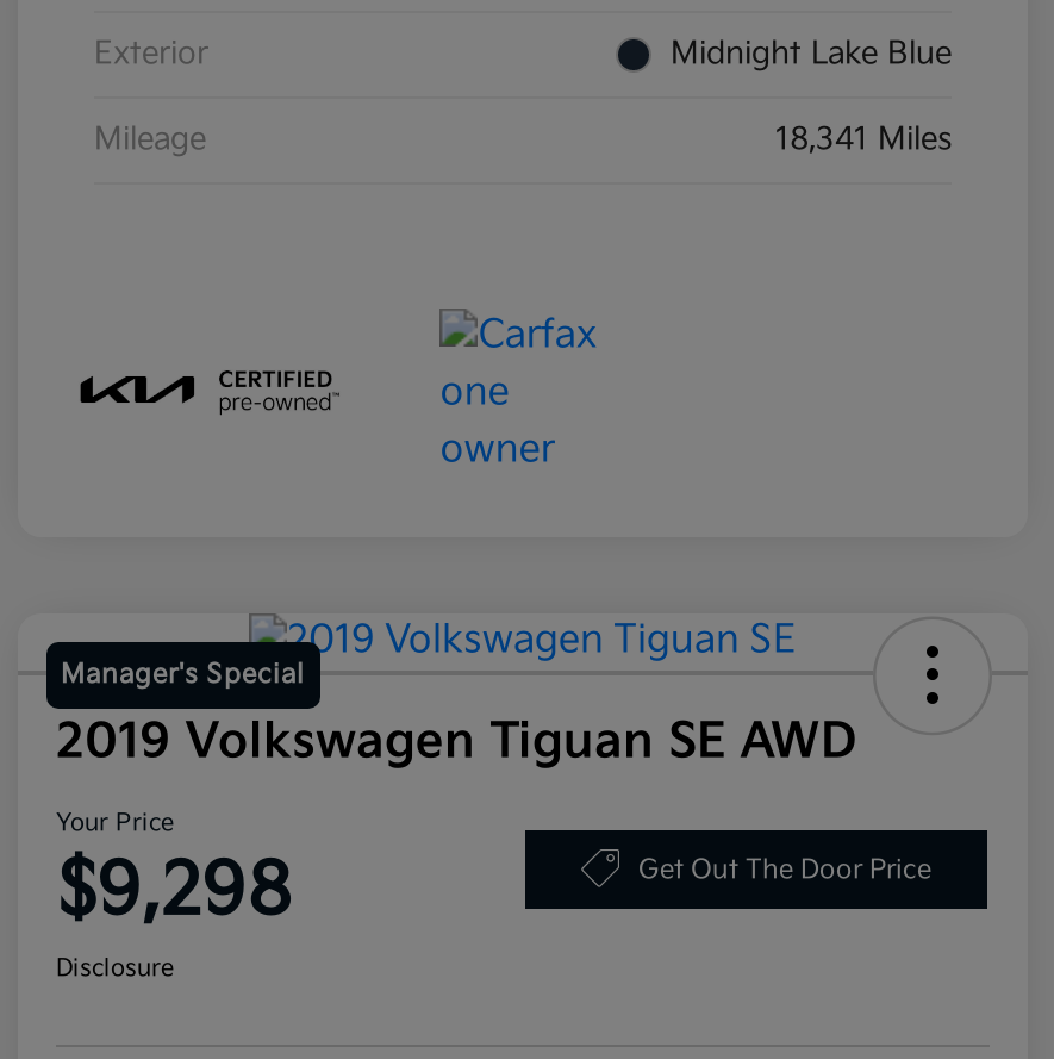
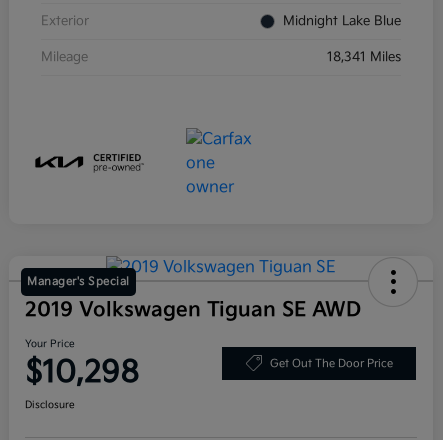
- $9,298
+ $10,298
